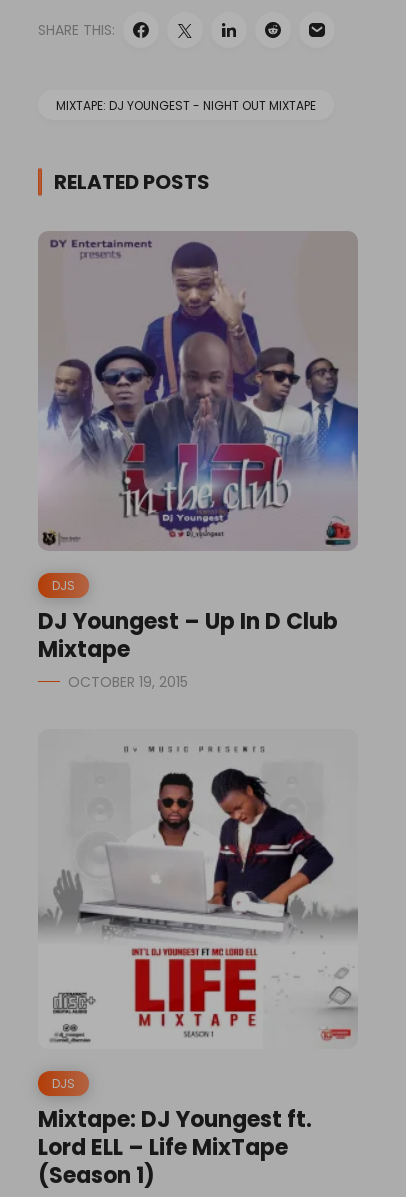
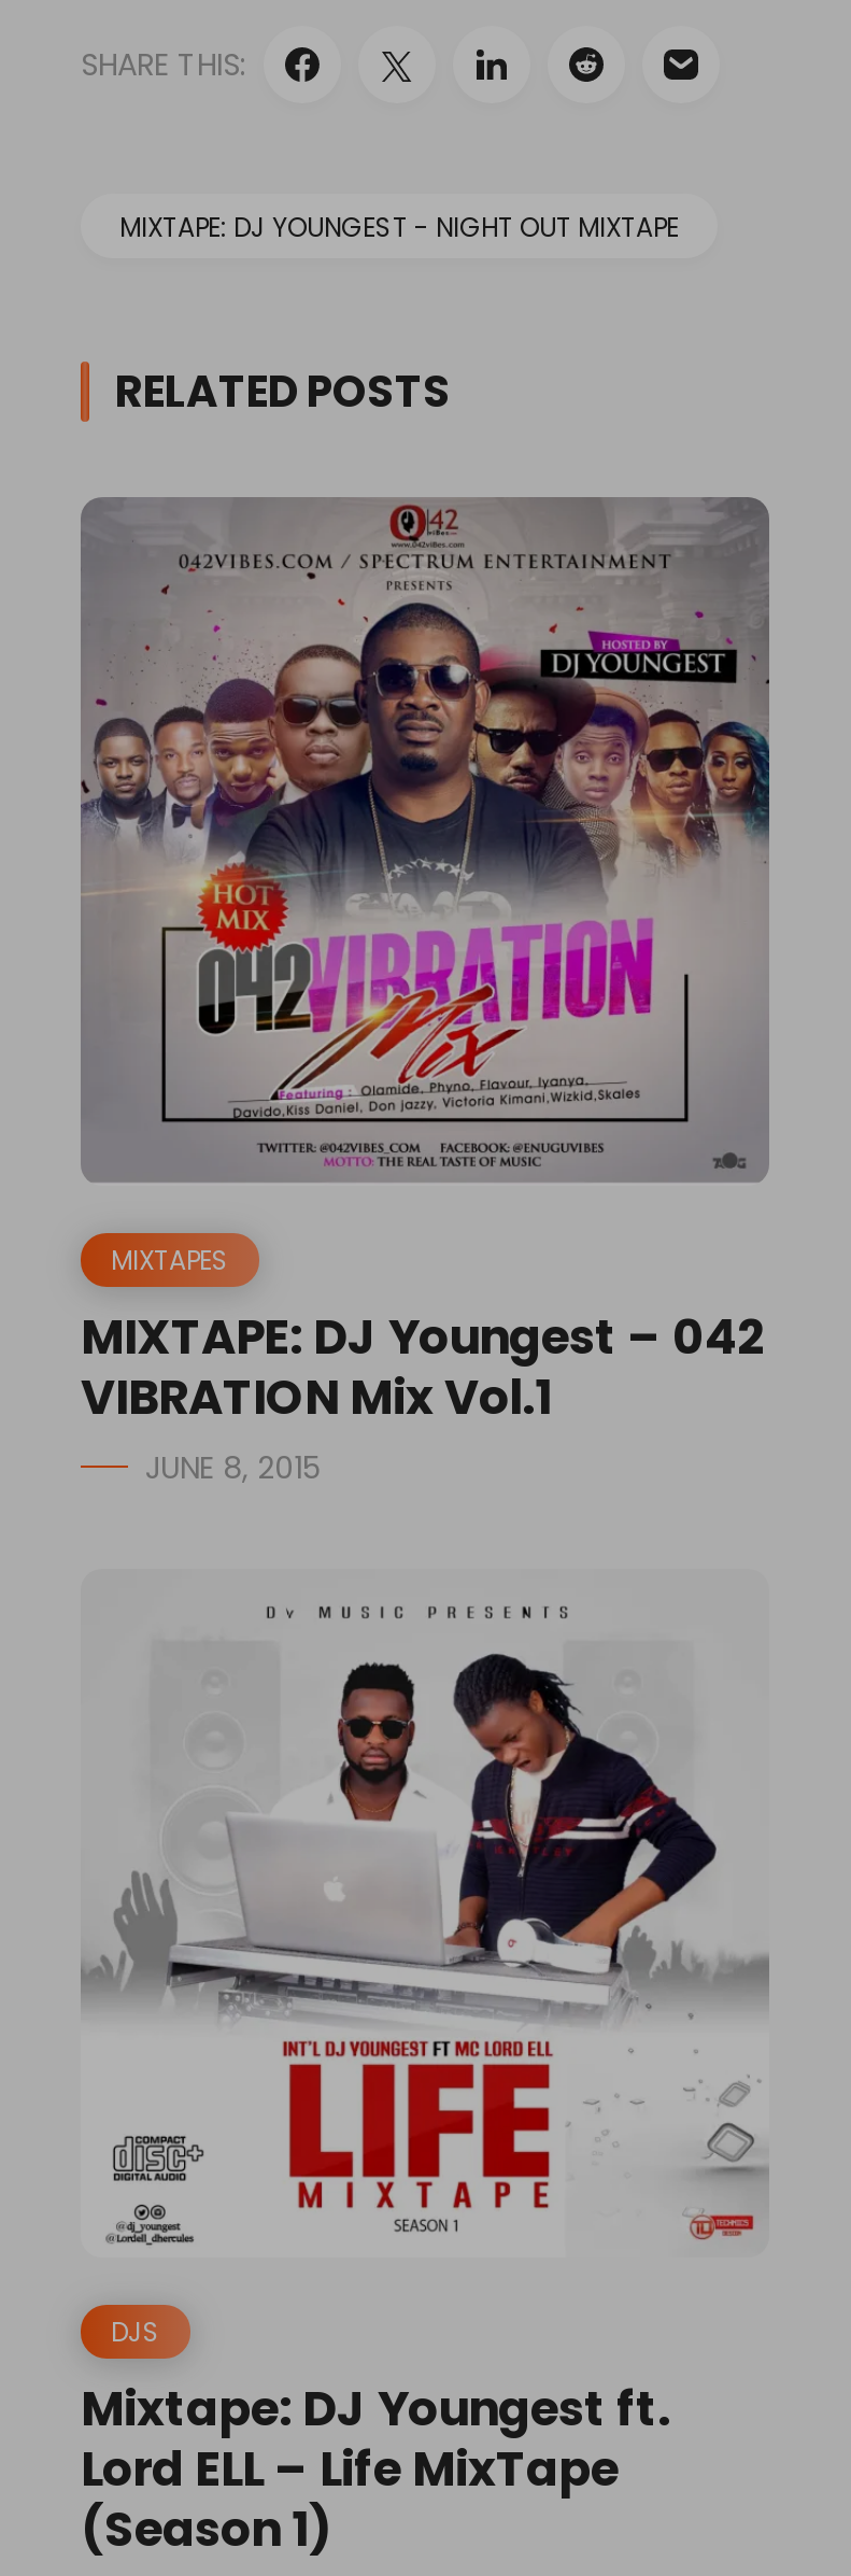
- [image]
- DJS
- DJ Youngest – Up In D Club
- Mixtape
- OCTOBER 19, 2015
+ [image]
+ MIXTAPES
+ MIXTAPE: DJ Youngest – 042
+ VIBRATION Mix Vol.1
+ JUNE 8, 2015
